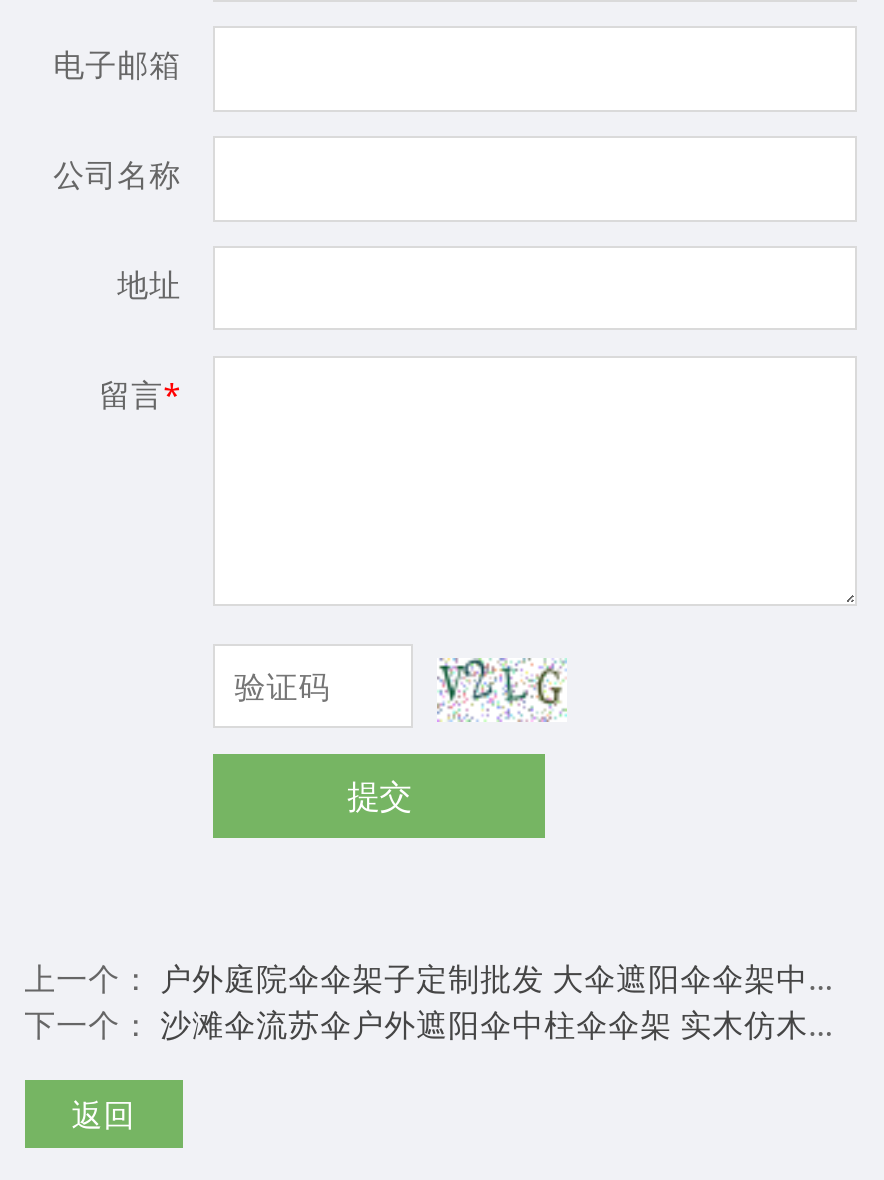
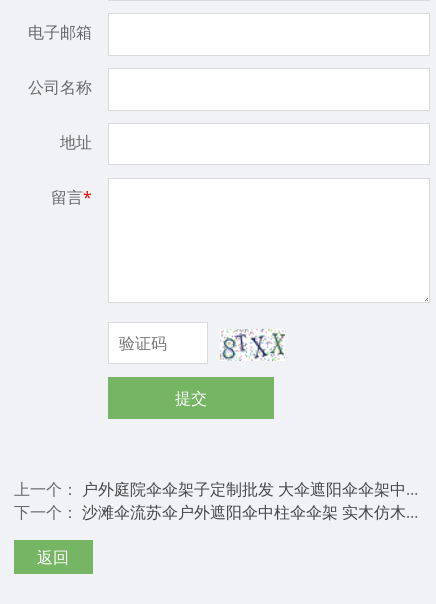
- [image]
+ [image]
